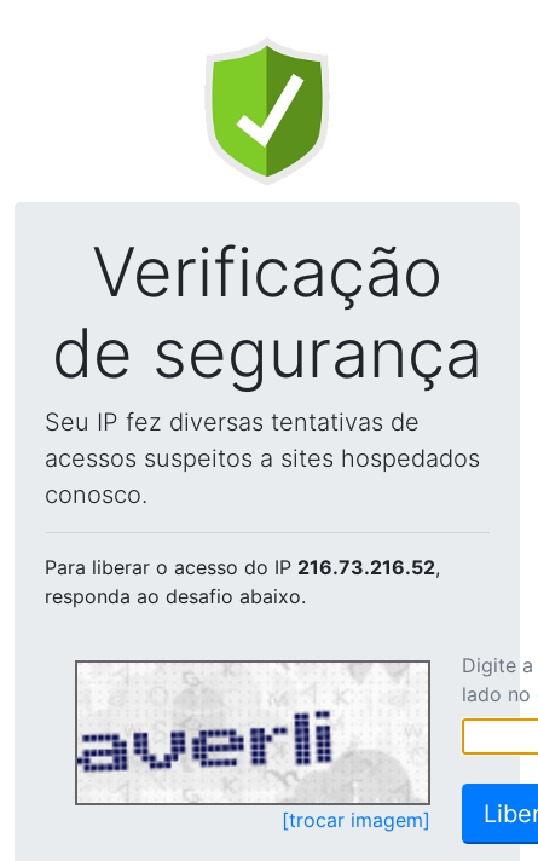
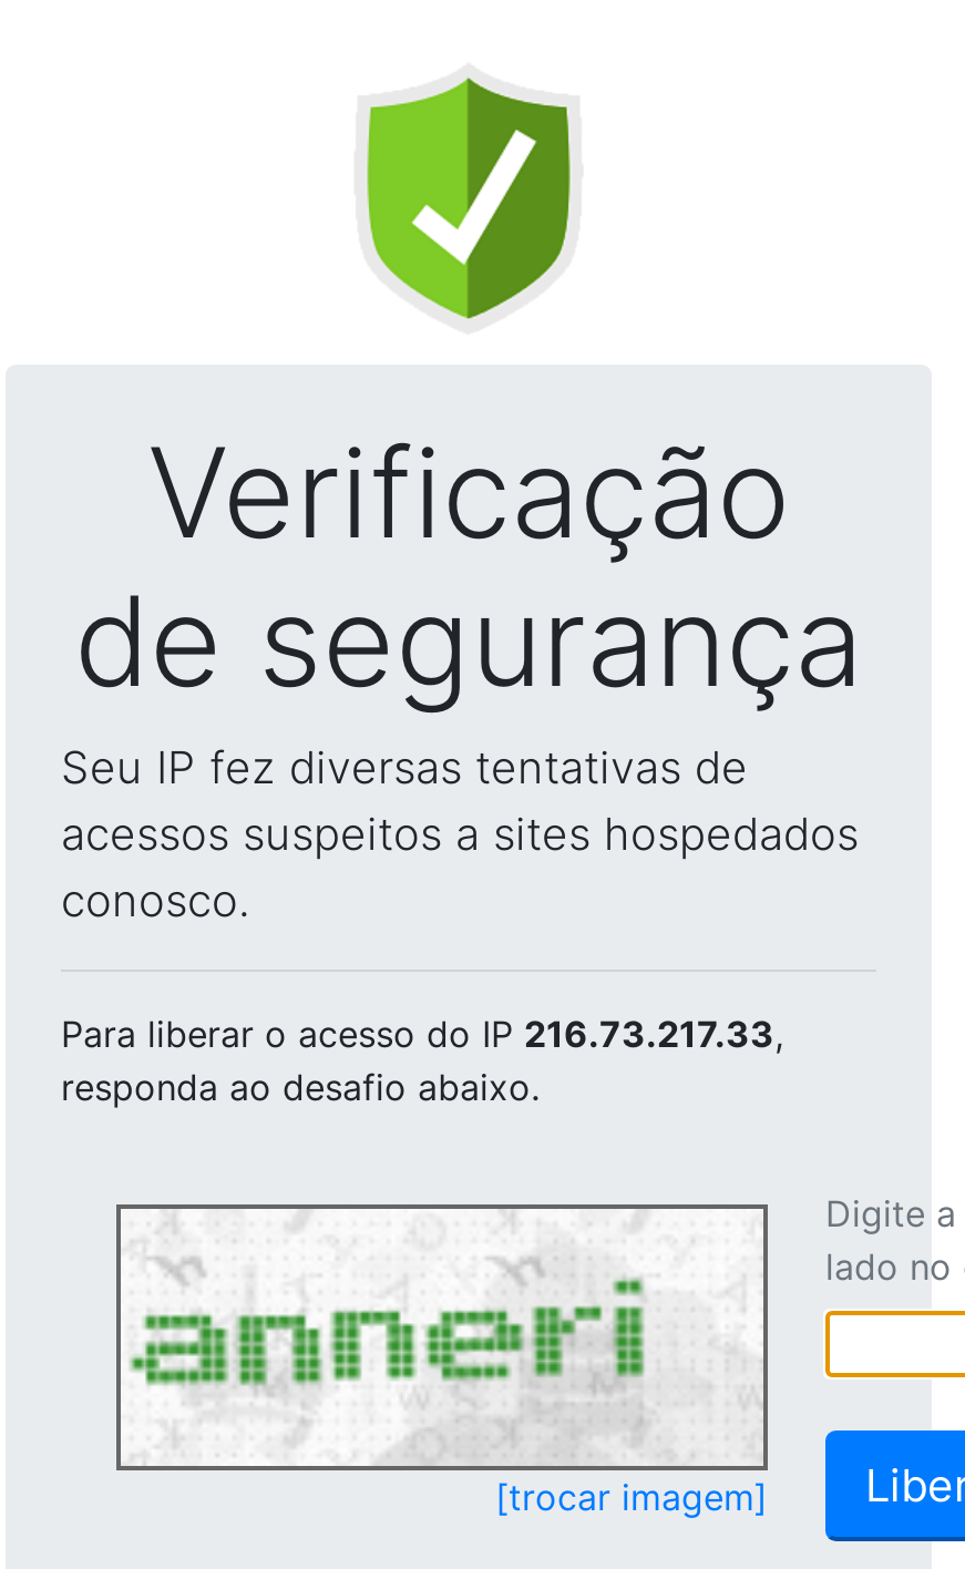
- Para liberar o acesso do IP 216.73.216.52,
+ Para liberar o acesso do IP 216.73.217.33,

- [image]
+ [image]
